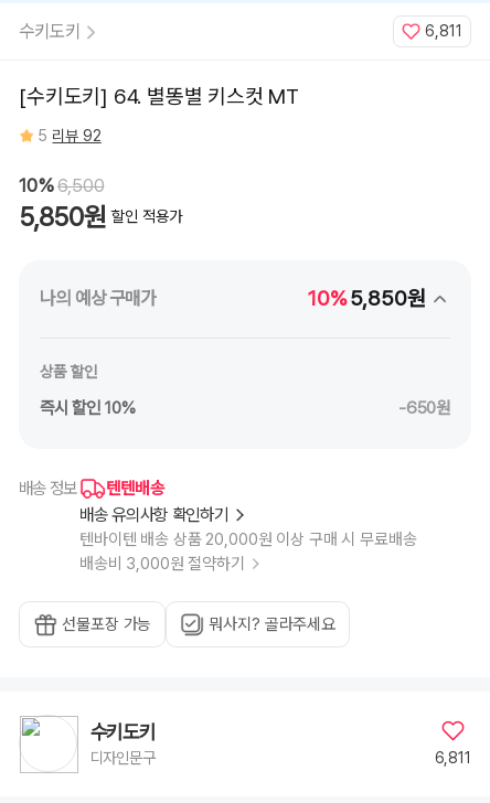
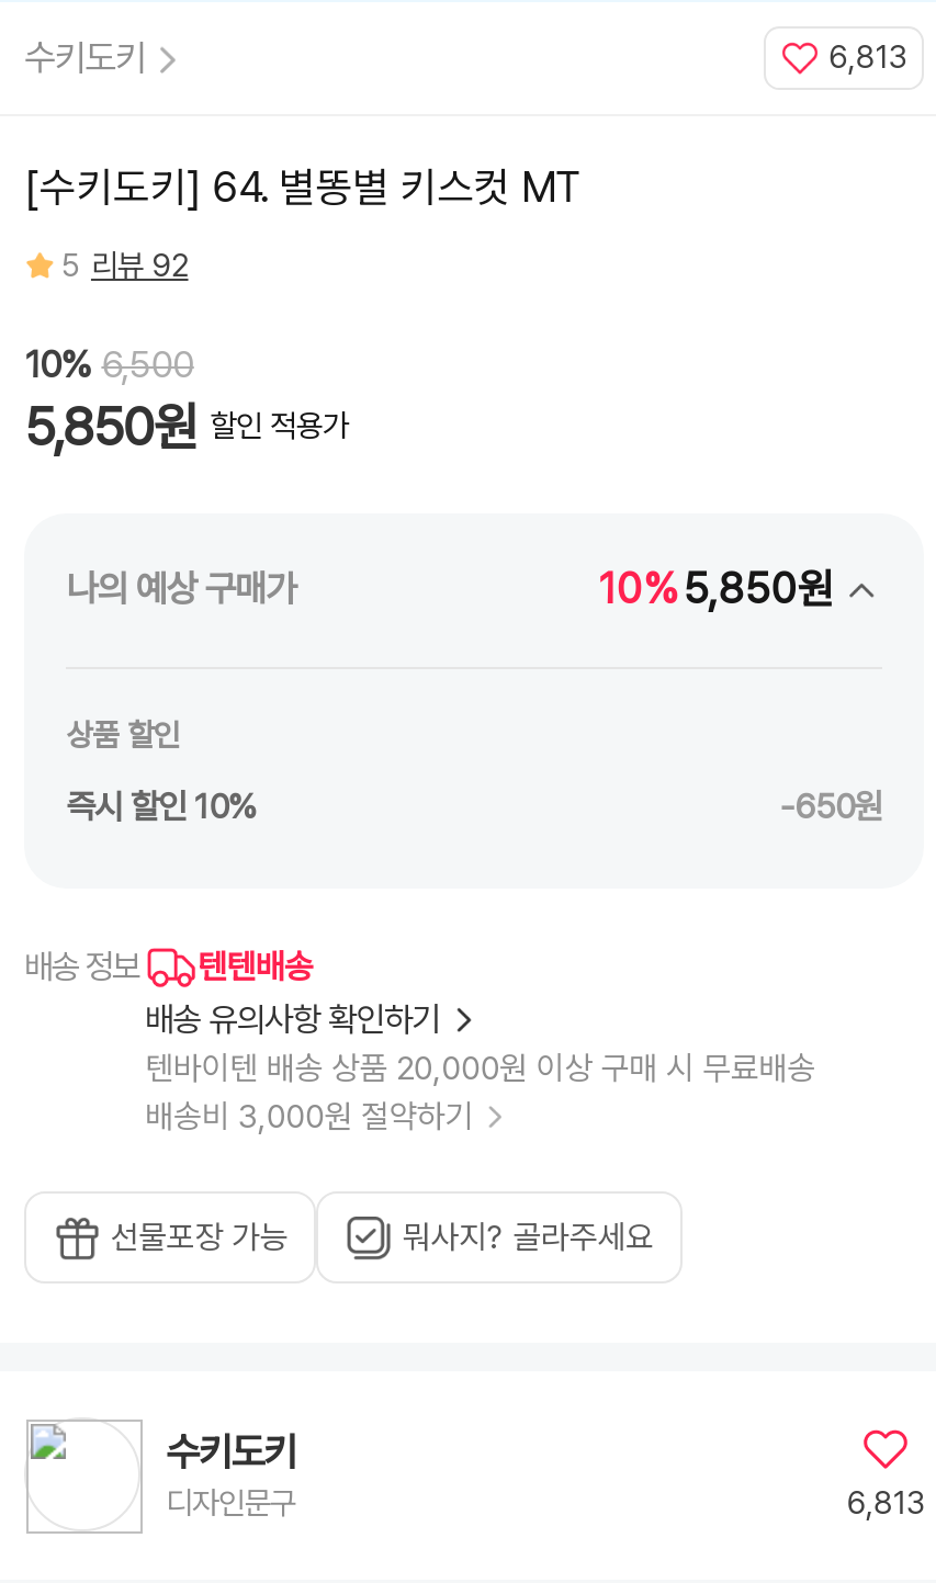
- 6,811
+ 6,813

- 6,811
+ 6,813
